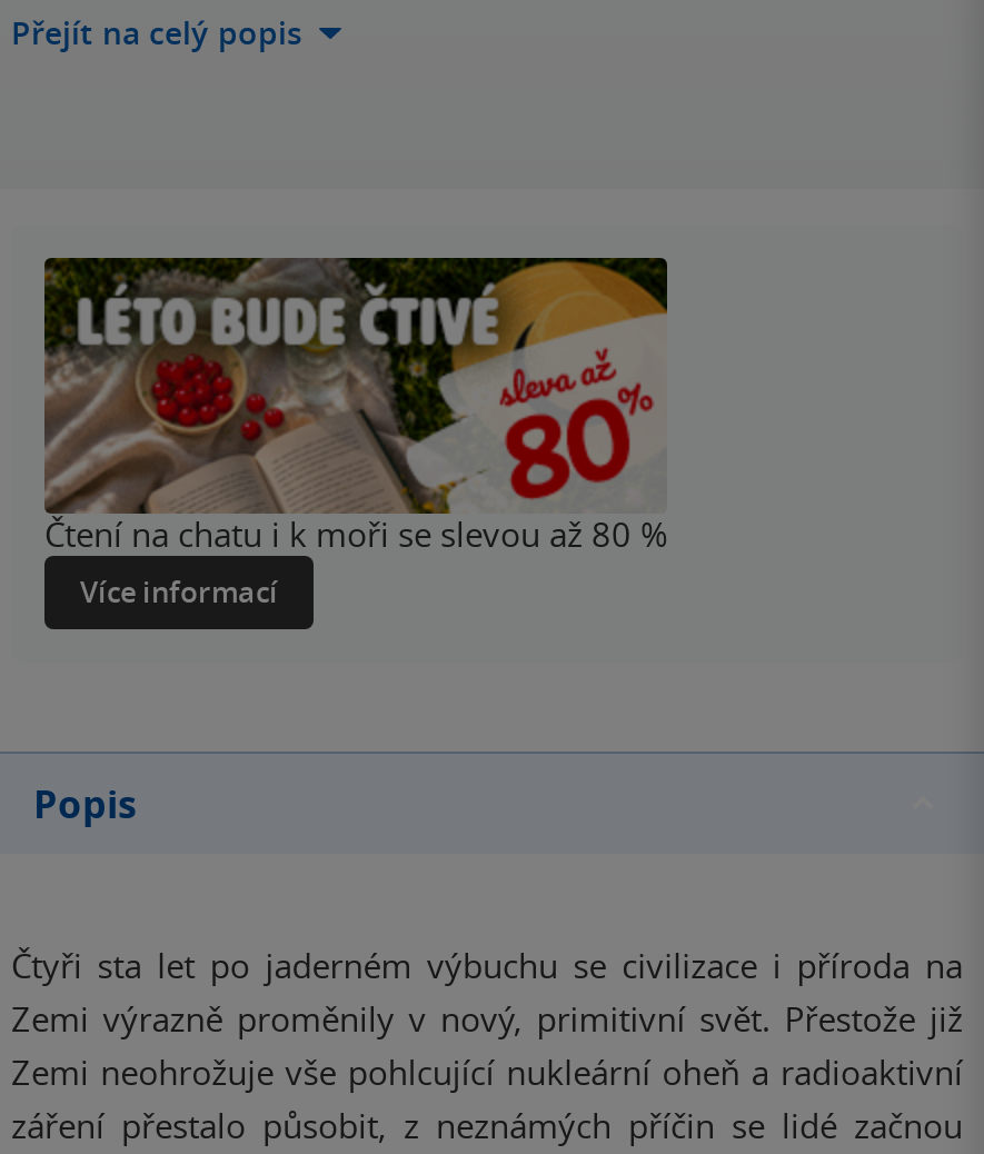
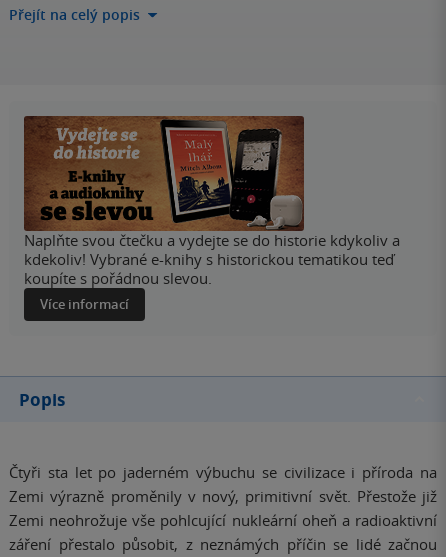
- [image]
+ [image]

- Čtení na chatu i k moři se slevou až 80 %
+ Naplňte svou čtečku a vydejte se do historie kdykoliv a
+ kdekoliv! Vybrané e-knihy s historickou tematikou teď
+ koupíte s pořádnou slevou.
